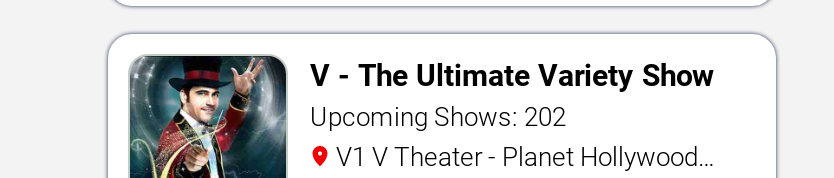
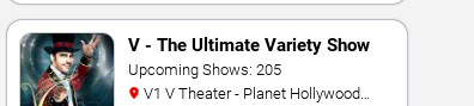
- Upcoming Shows: 202
+ Upcoming Shows: 205
